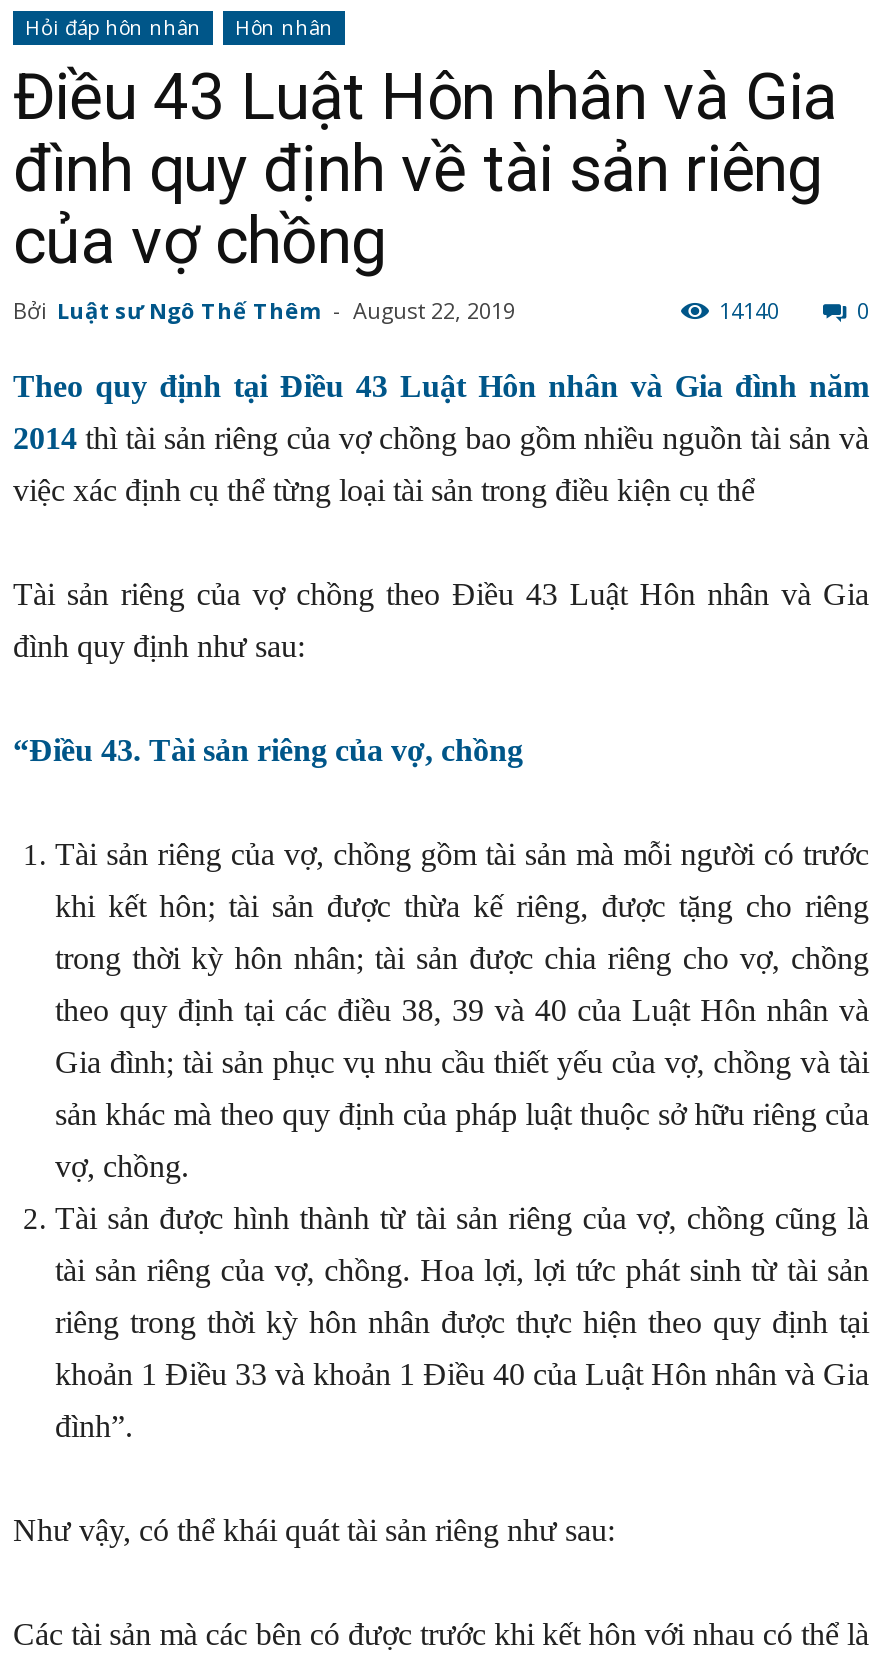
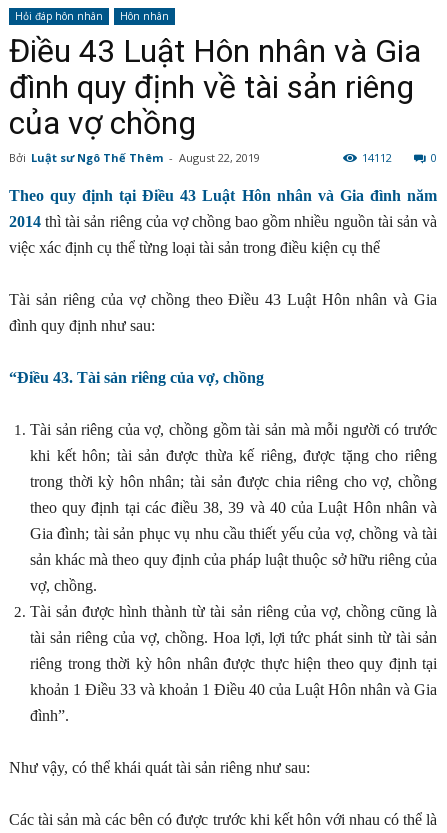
- 14140
+ 14112
